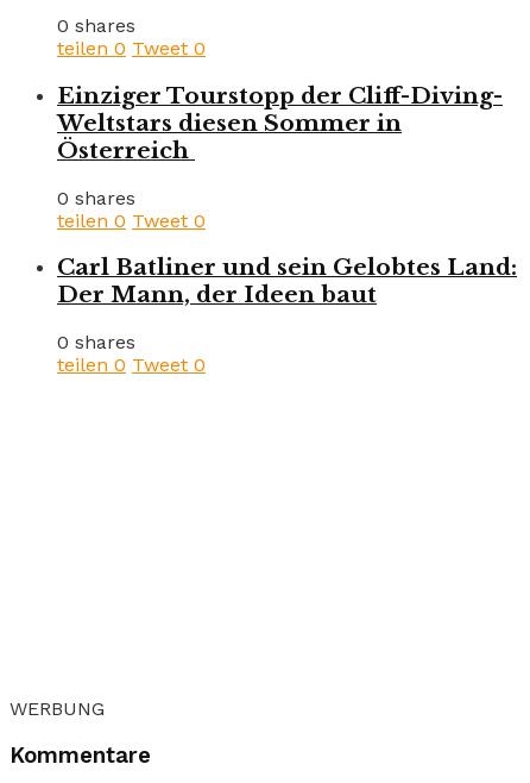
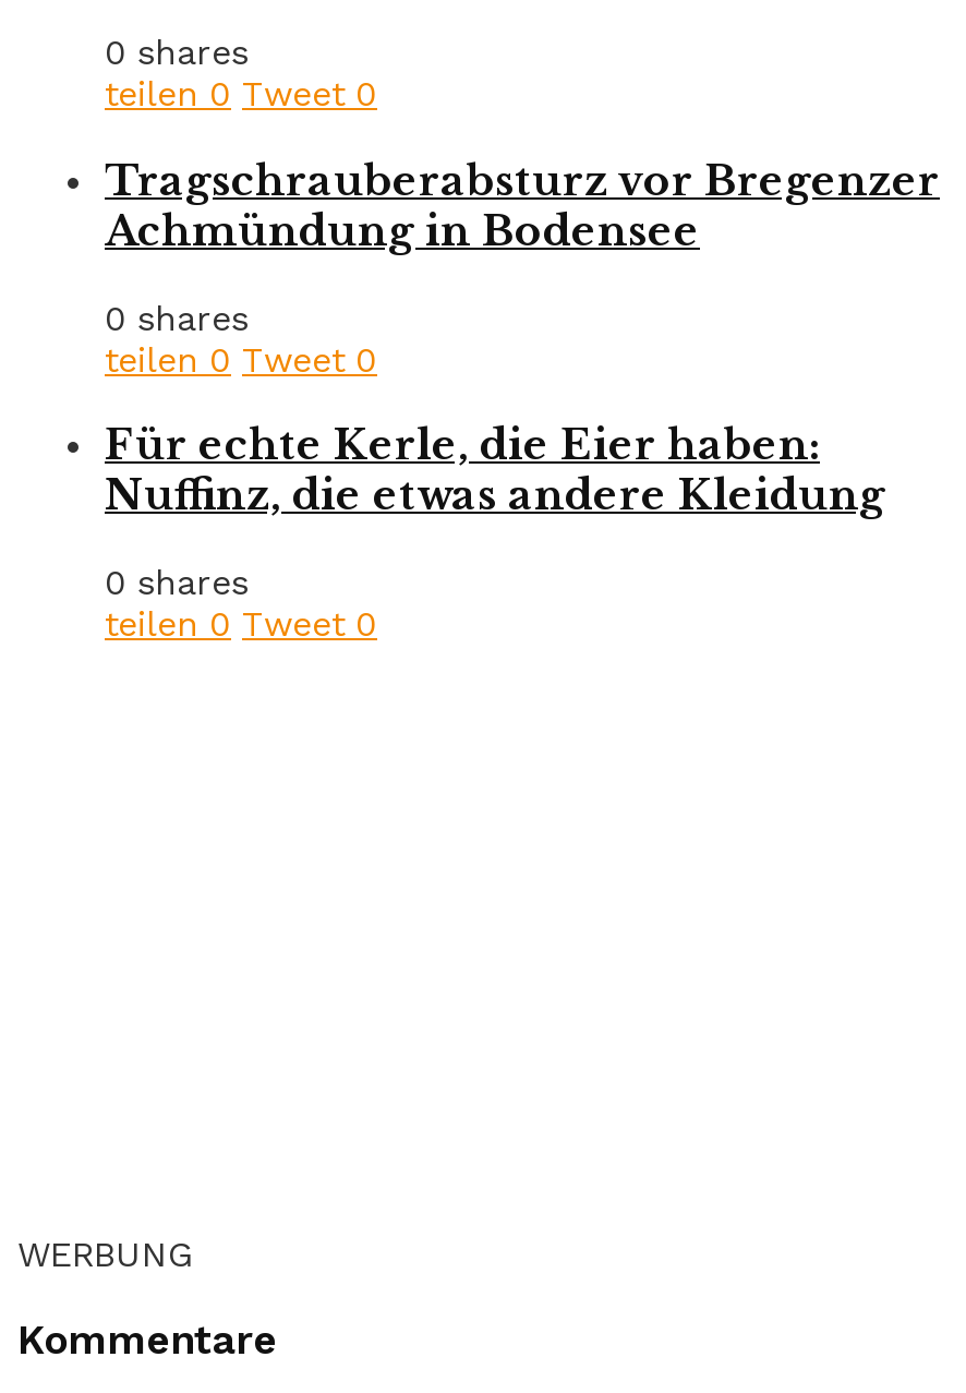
- Einziger Tourstopp der Cliff-Diving-
- Weltstars diesen Sommer in
- Österreich
+ Tragschrauberabsturz vor Bregenzer
+ Achmündung in Bodensee

- Carl Batliner und sein Gelobtes Land:
- Der Mann, der Ideen baut
+ Für echte Kerle, die Eier haben:
+ Nuffinz, die etwas andere Kleidung
